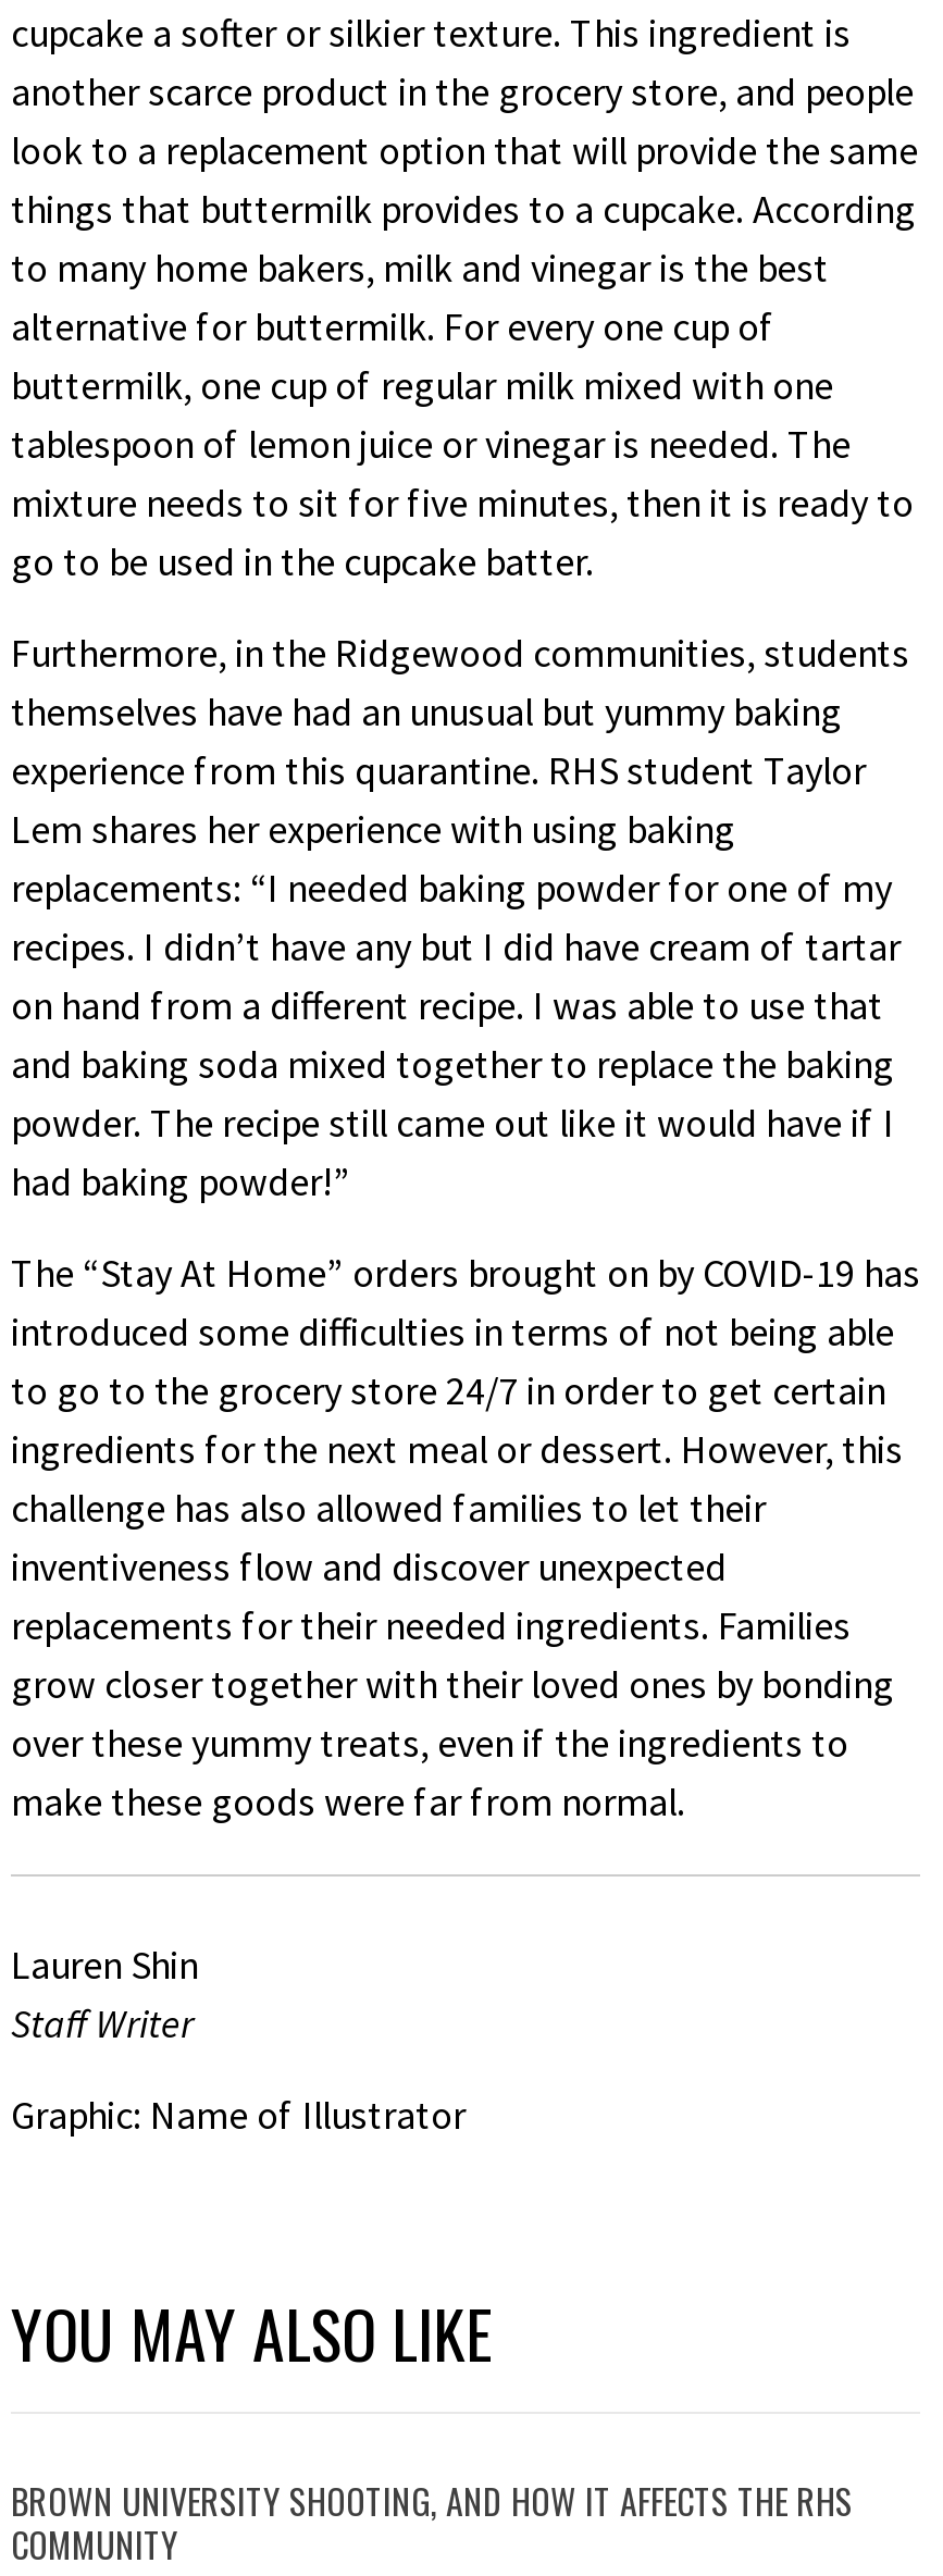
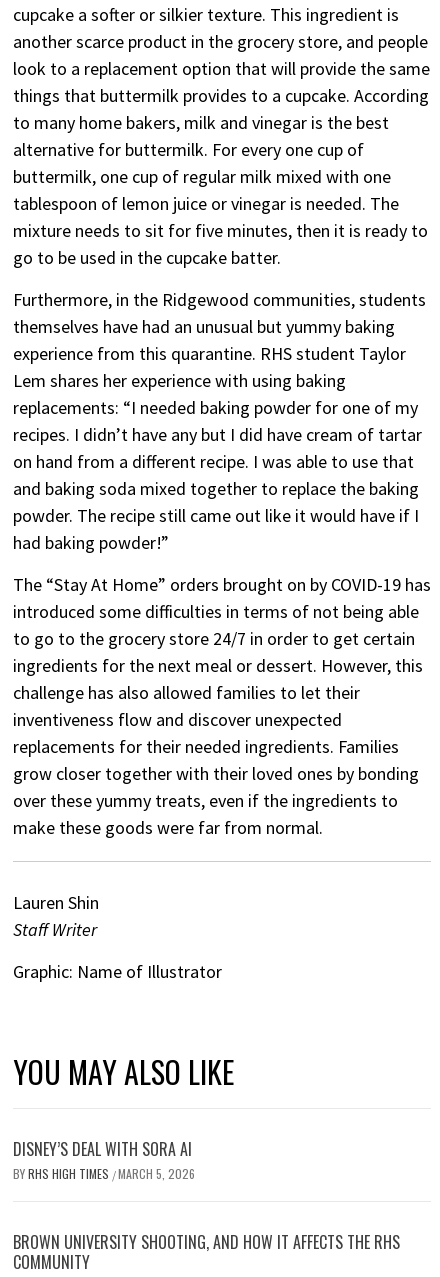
+ DISNEY’S DEAL WITH SORA AI
+ BY RHS HIGH TIMES / MARCH 5, 2026
